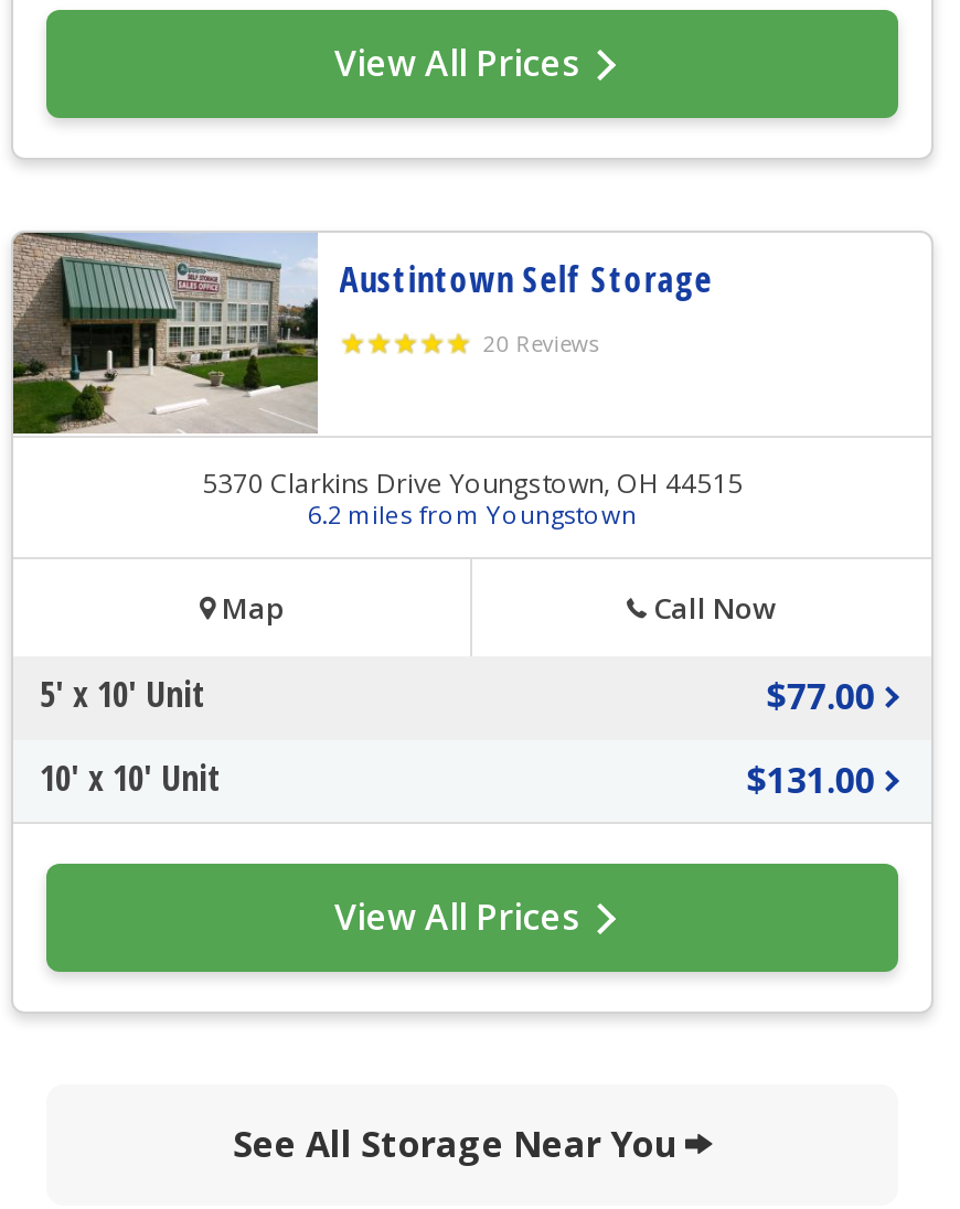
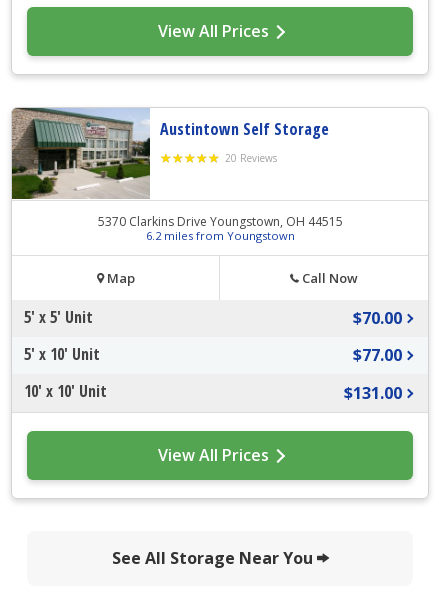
+ 5' x 5' Unit
+ $70.00
